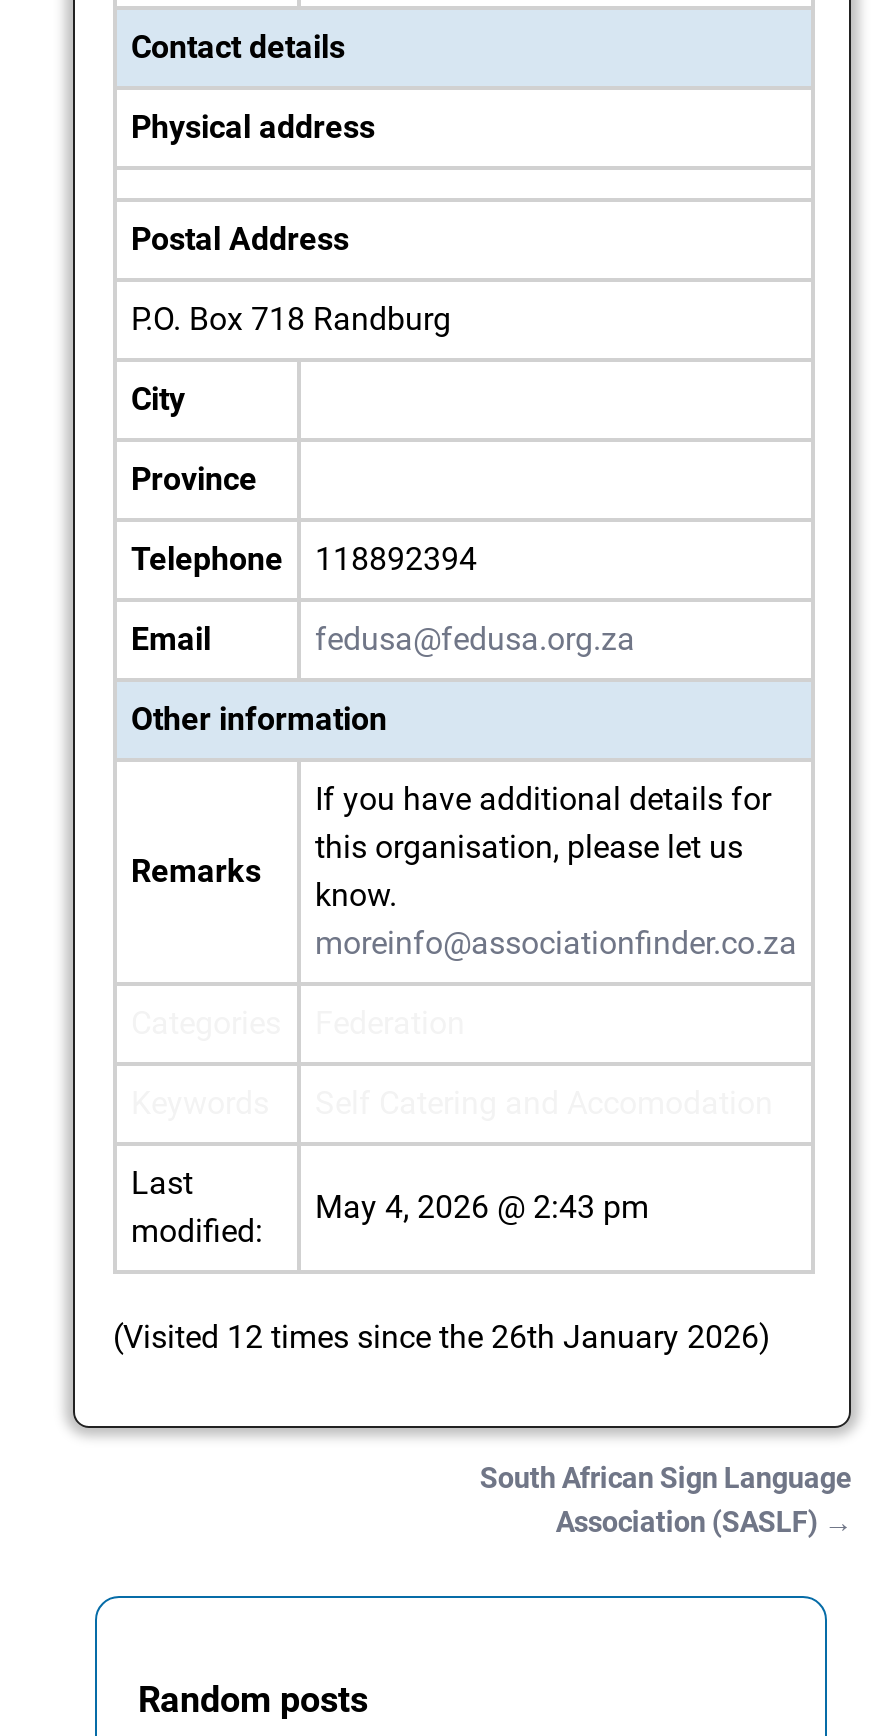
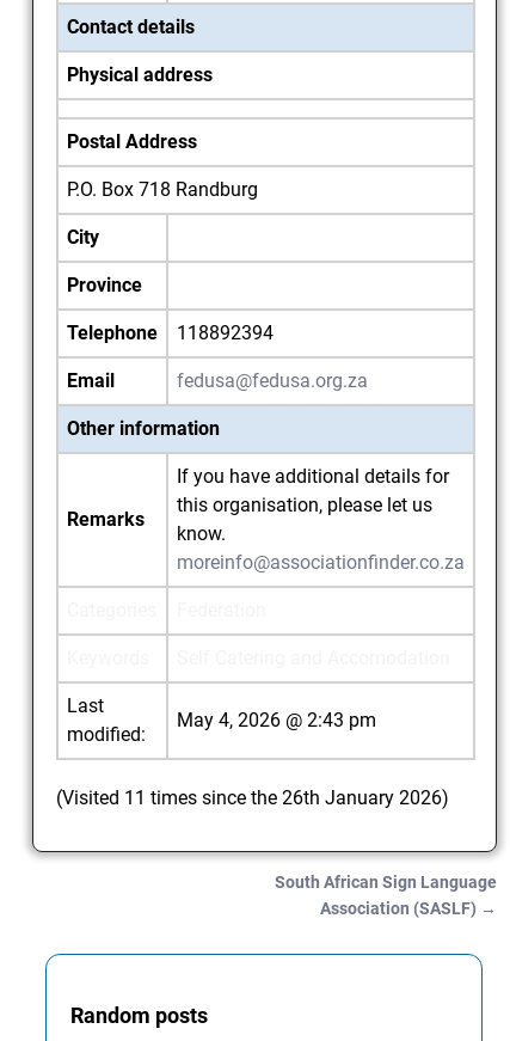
- (Visited 12 times since the 26th January 2026)
+ (Visited 11 times since the 26th January 2026)
